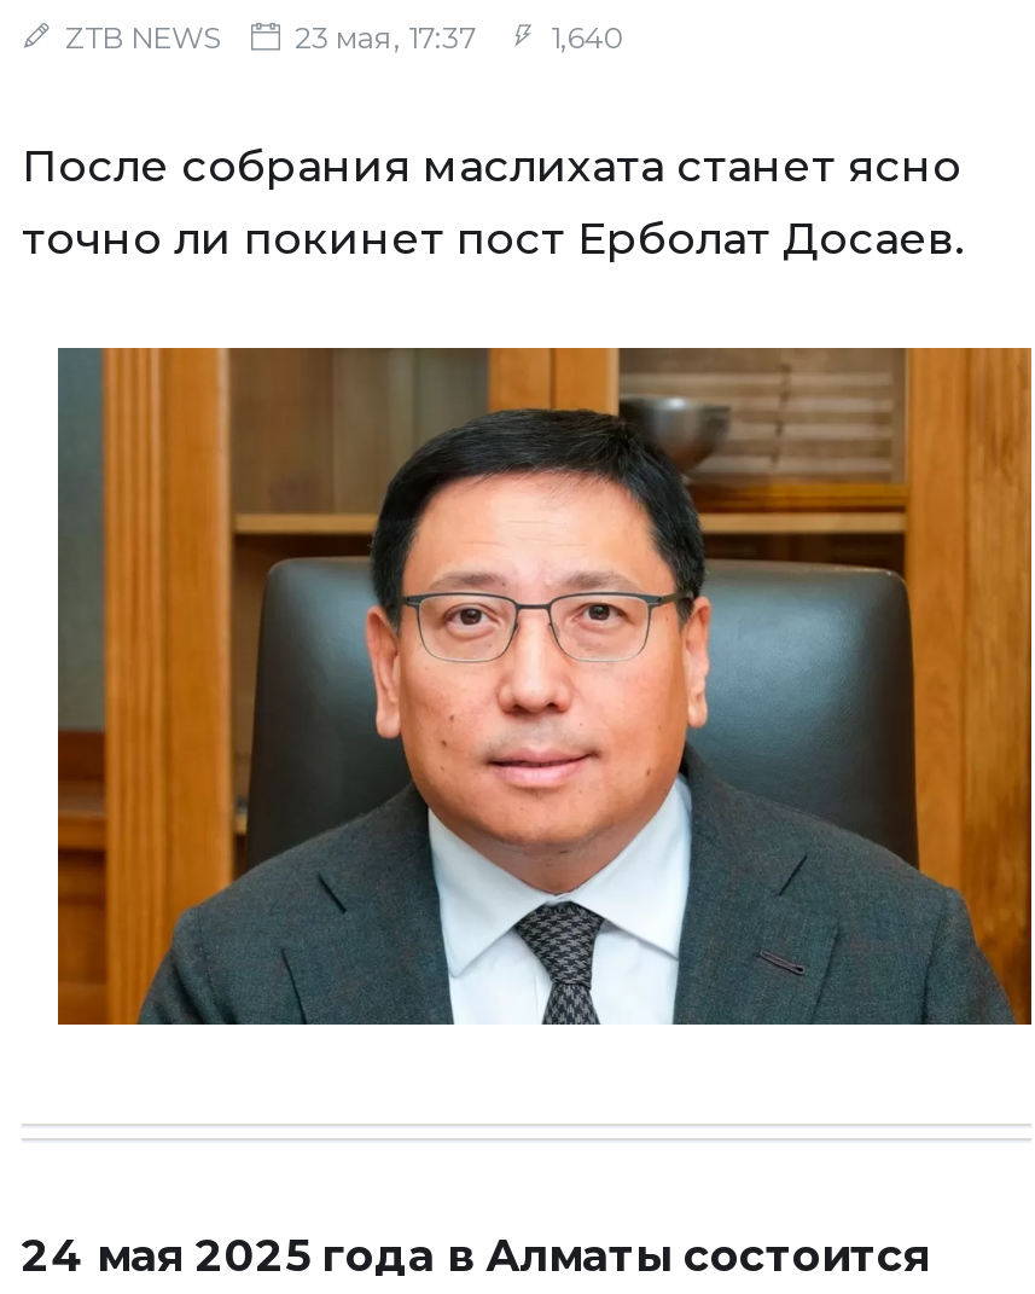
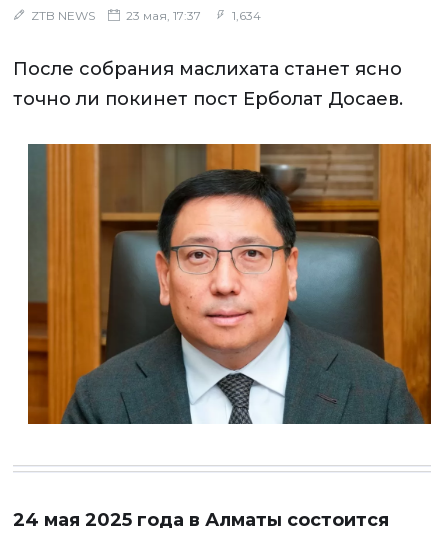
- ZTB NEWS 23 мая, 17:37 1,640
+ ZTB NEWS 23 мая, 17:37 1,634
